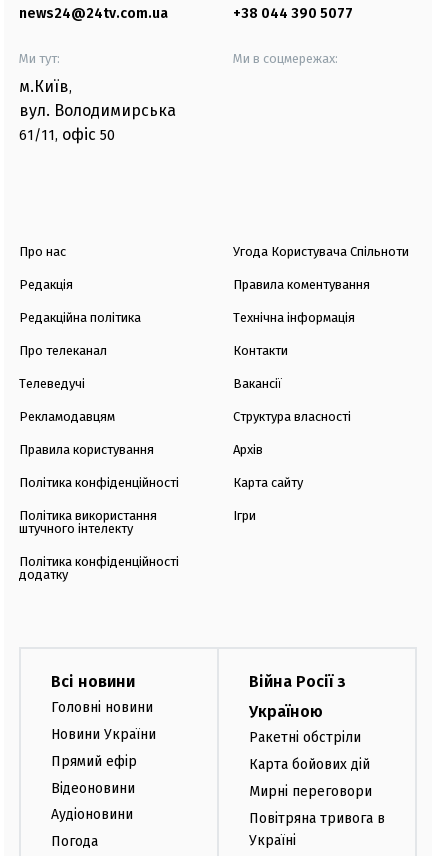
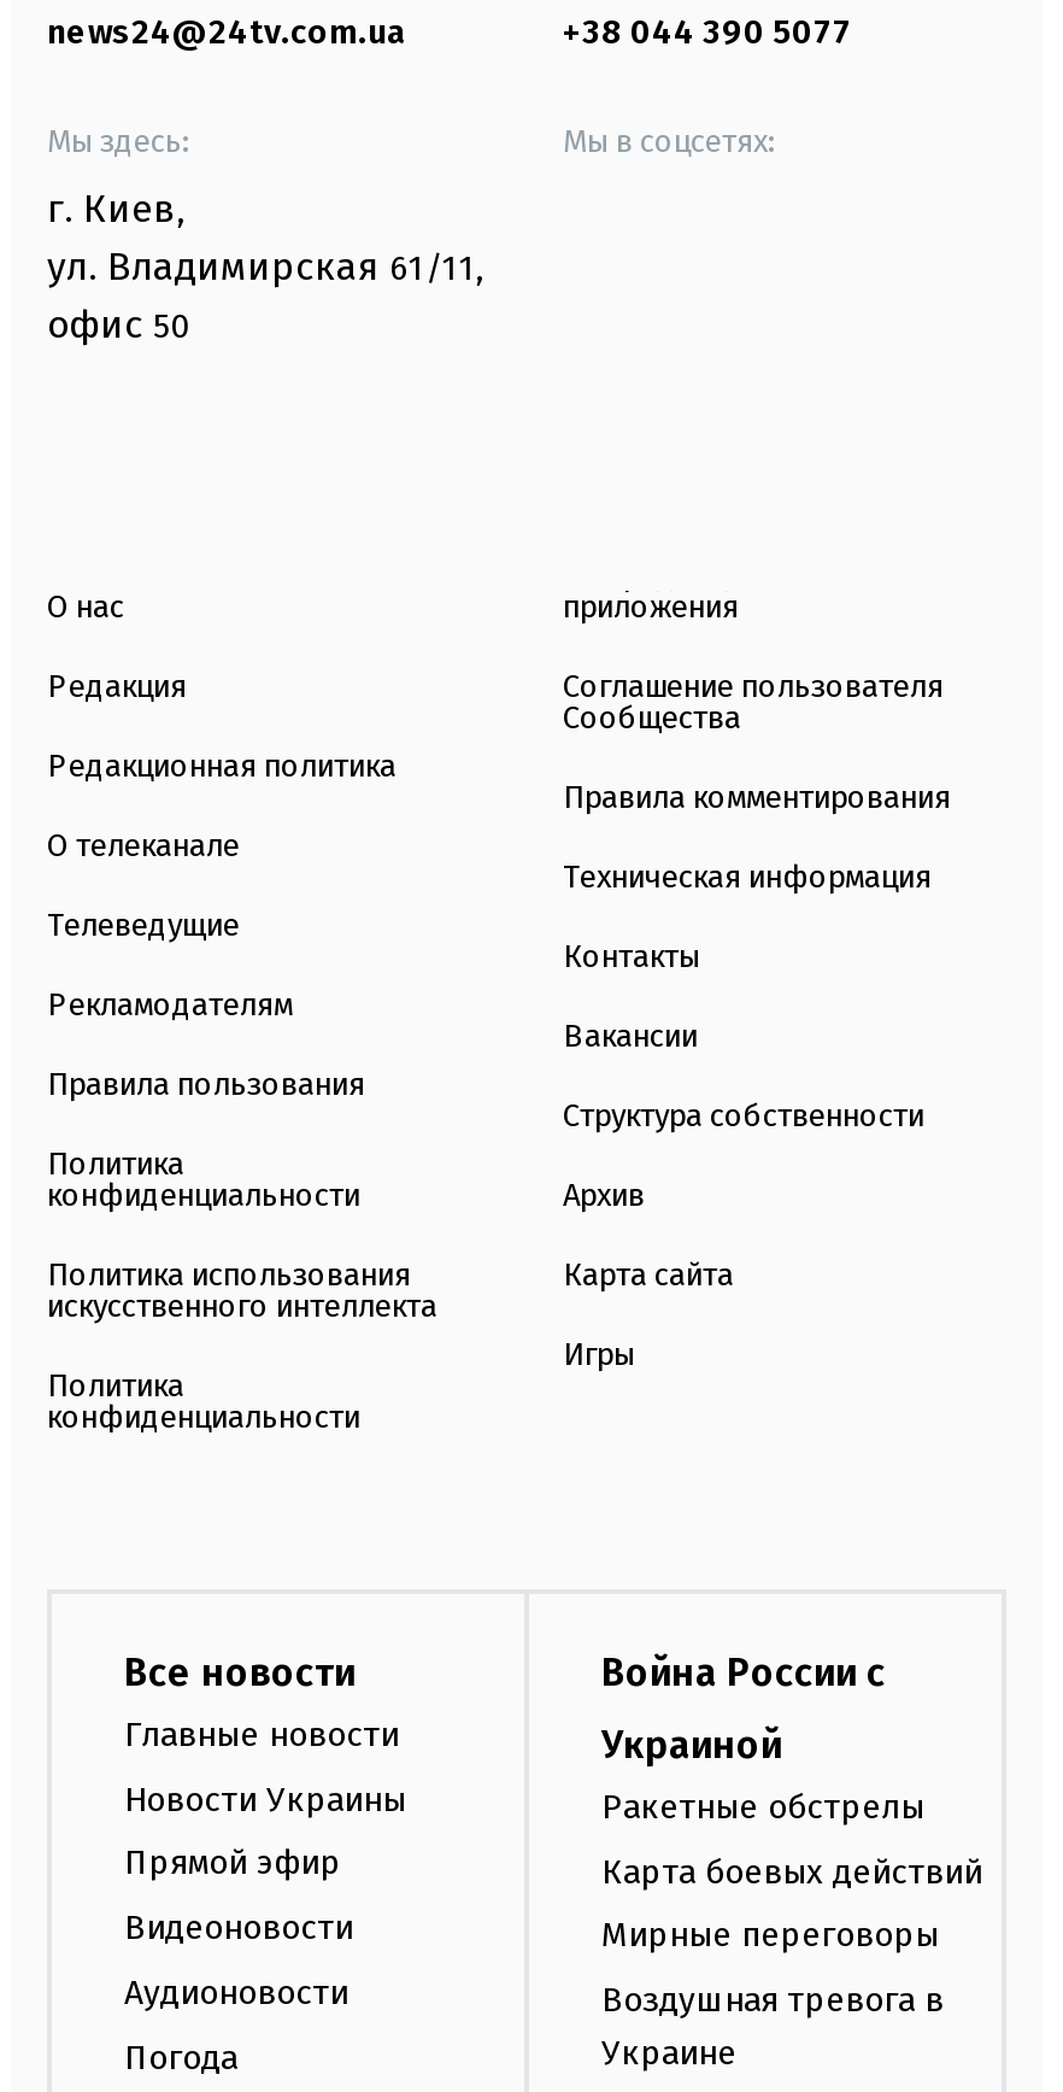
- Ми тут:
- м.Київ,
- вул. Володимирська
- 61/11, офіс 50
+ Мы здесь:
+ г. Киев,
+ ул. Владимирская 61/11,
+ офис 50

- Ми в соцмережах:
+ Мы в соцсетях:

- Про нас
- Редакція
- Редакційна політика
- Про телеканал
- Телеведучі
- Рекламодавцям
- Правила користування
- Політика конфіденційності
- Політика використання
- штучного інтелекту
- Політика конфіденційності
- додатку
+ О нас
+ Редакция
+ Редакционная политика
+ О телеканале
+ Телеведущие
+ Рекламодателям
+ Правила пользования
+ Политика
+ конфиденциальности
+ Политика использования
+ искусственного интеллекта
+ Политика
+ конфиденциальности

- Угода Користувача Спільноти
- Правила коментування
- Технічна інформація
- Контакти
- Вакансії
- Структура власності
- Архів
- Карта сайту
- Ігри
+ приложения
+ Соглашение пользователя
+ Сообщества
+ Правила комментирования
+ Техническая информация
+ Контакты
+ Вакансии
+ Структура собственности
+ Архив
+ Карта сайта
+ Игры

- Всі новини
- Головні новини
- Новини України
- Прямий ефір
- Відеоновини
- Аудіоновини
+ Все новости
+ Главные новости
+ Новости Украины
+ Прямой эфир
+ Видеоновости
+ Аудионовости

- Війна Росії з
+ Война России с

- Україною
- Ракетні обстріли
+ Украиной
+ Ракетные обстрелы

- Карта бойових дій
+ Карта боевых действий

- Мирні переговори
+ Мирные переговоры

- Повітряна тривога в
- Україні
+ Воздушная тревога в
+ Украине
